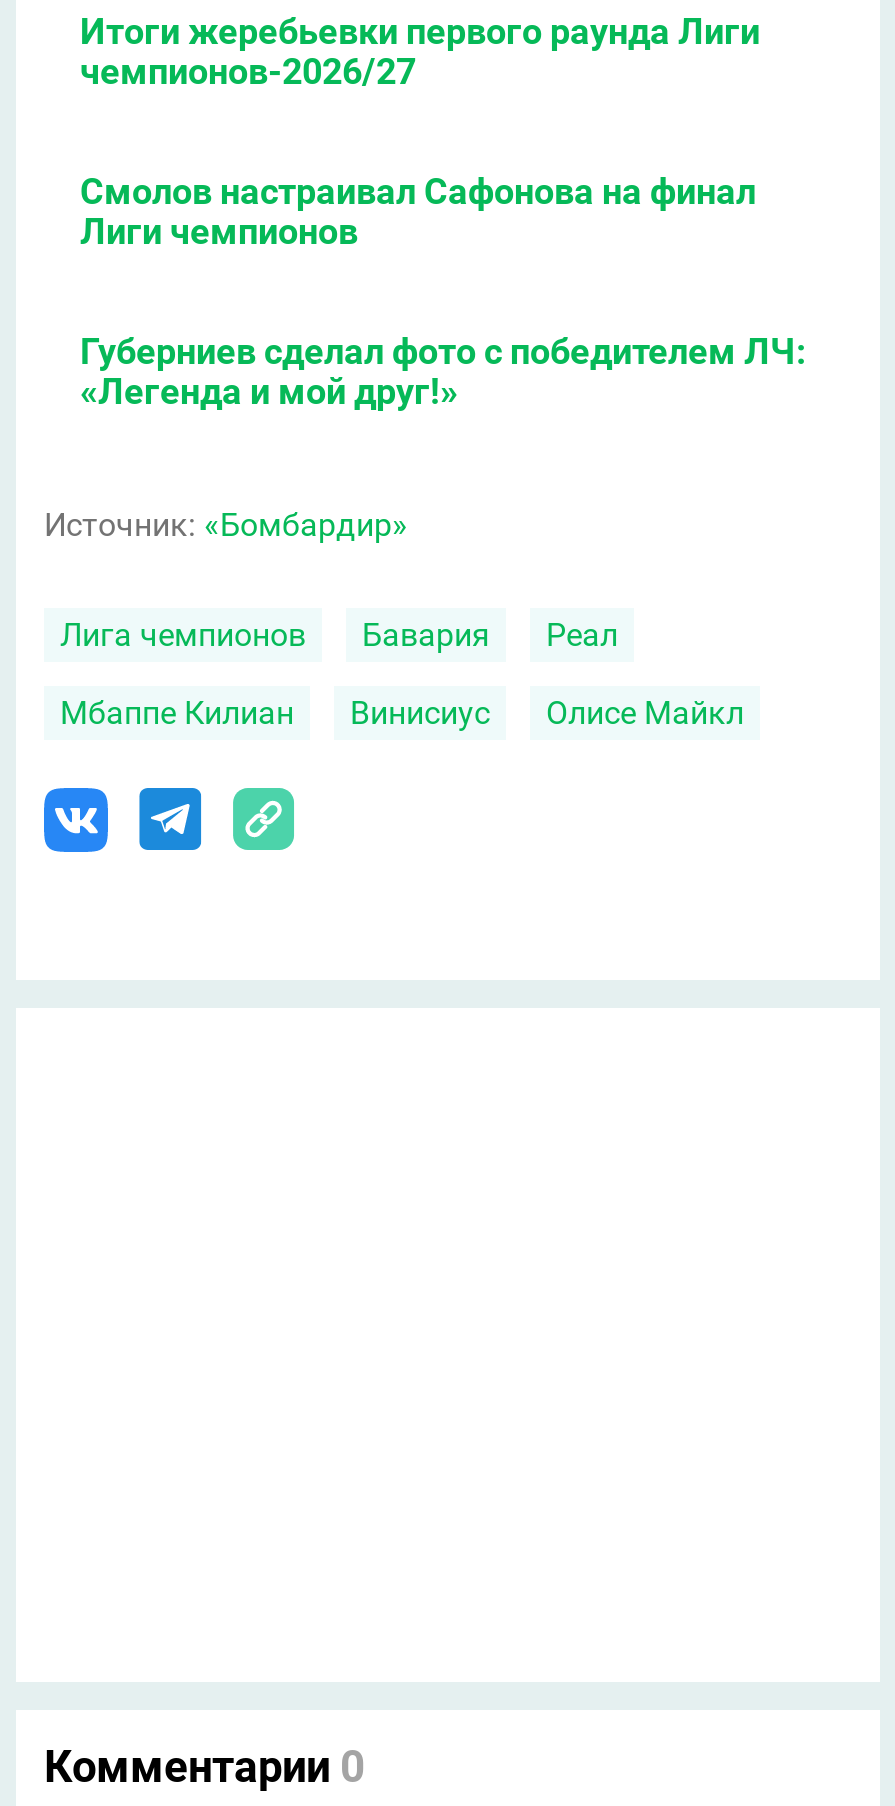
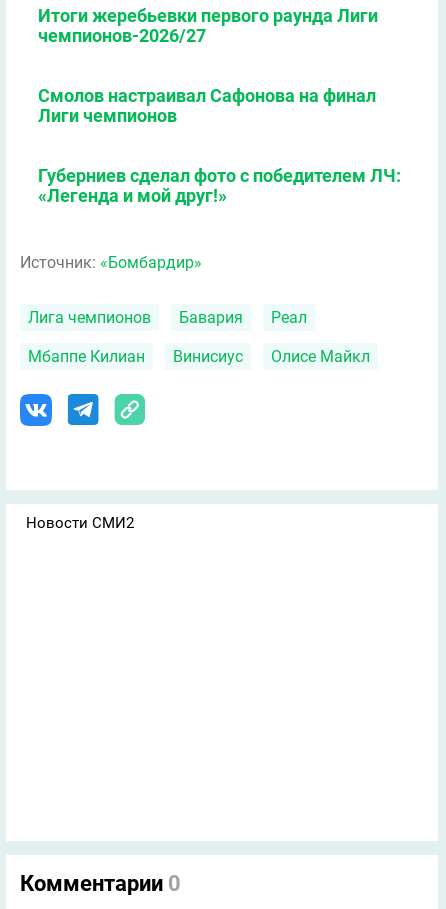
+ Новости СМИ2
